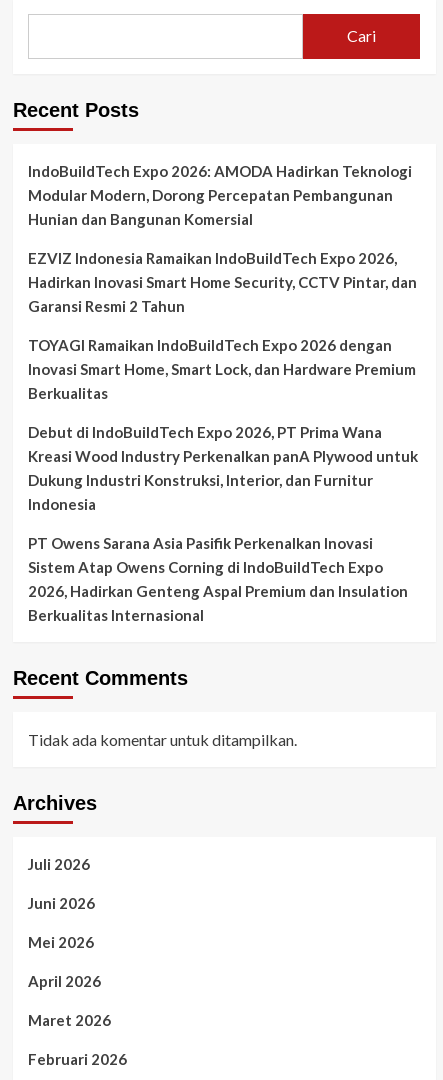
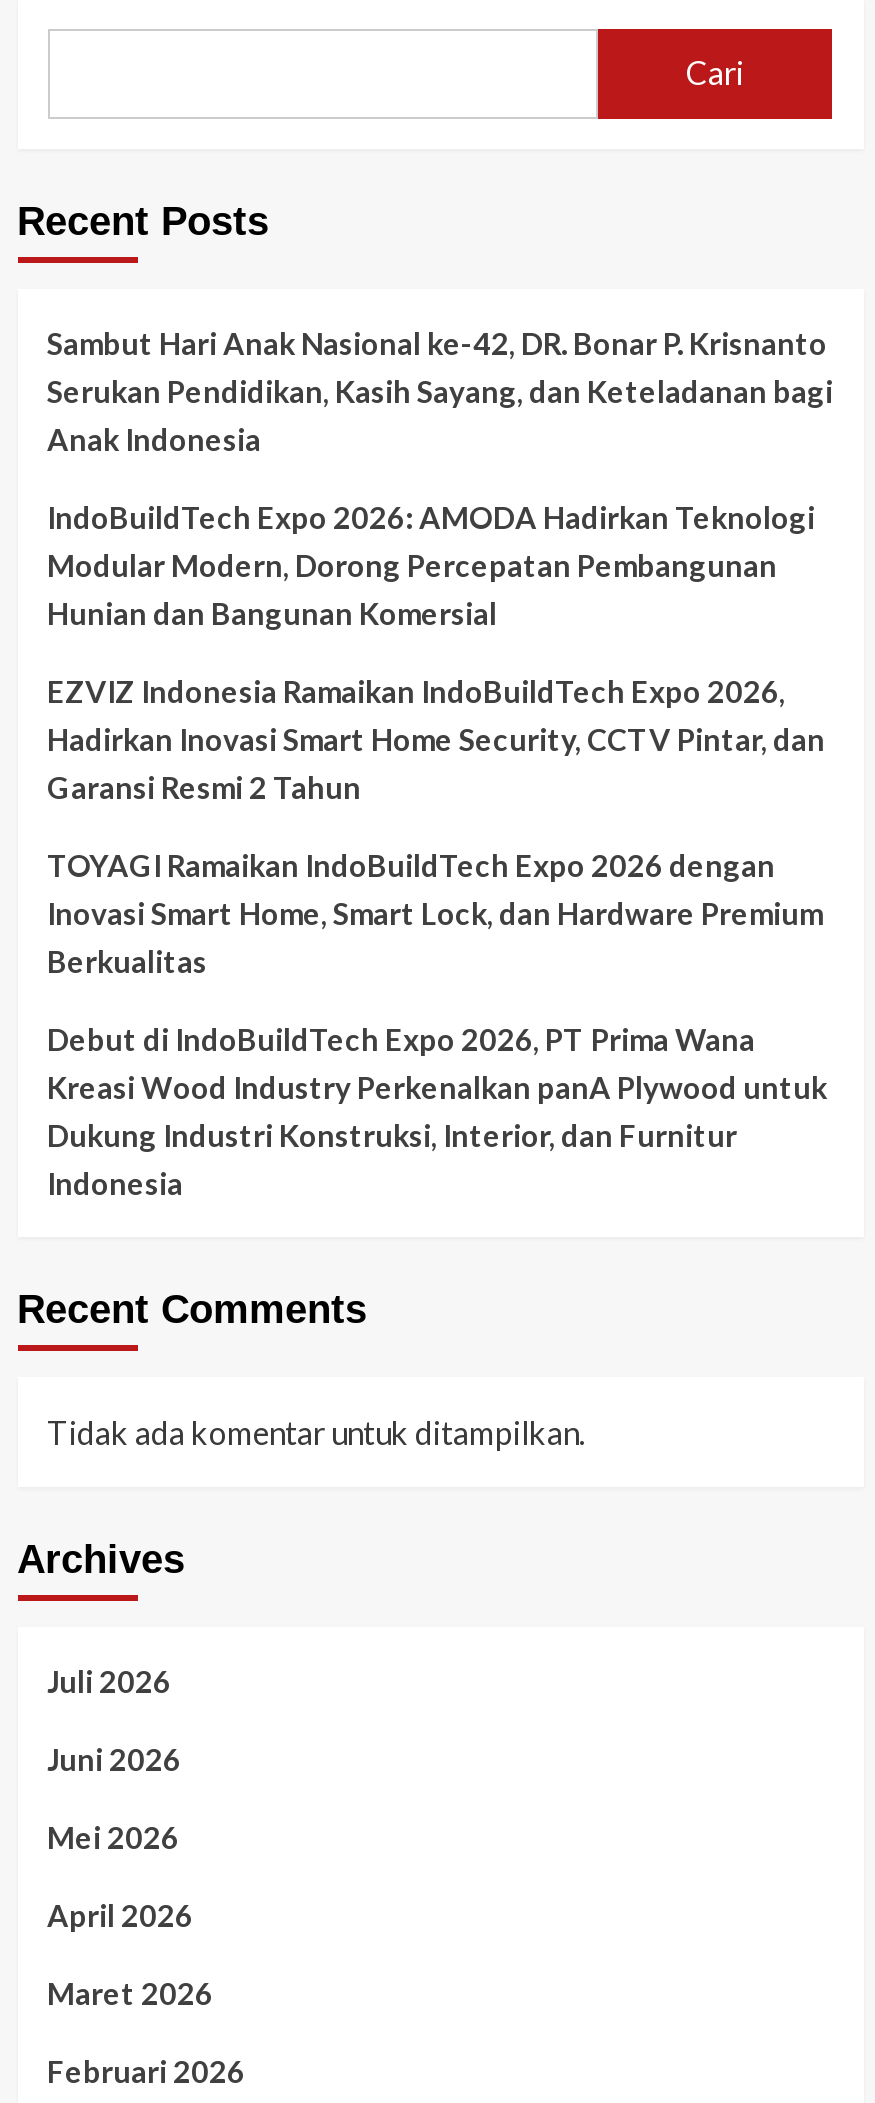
+ Sambut Hari Anak Nasional ke-42, DR. Bonar P. Krisnanto
+ Serukan Pendidikan, Kasih Sayang, dan Keteladanan bagi
+ Anak Indonesia

moved down: IndoBuildTech Expo 2026: AMODA Hadirkan Teknologi | Modular Modern, Dorong Percepatan Pembangunan | Hunian dan Bangunan Komersial | ... | Dukung Industri Konstruksi, Interior, dan Furnitur | Indonesia

- PT Owens Sarana Asia Pasifik Perkenalkan Inovasi
- Sistem Atap Owens Corning di IndoBuildTech Expo
- 2026, Hadirkan Genteng Aspal Premium dan Insulation
- Berkualitas Internasional
